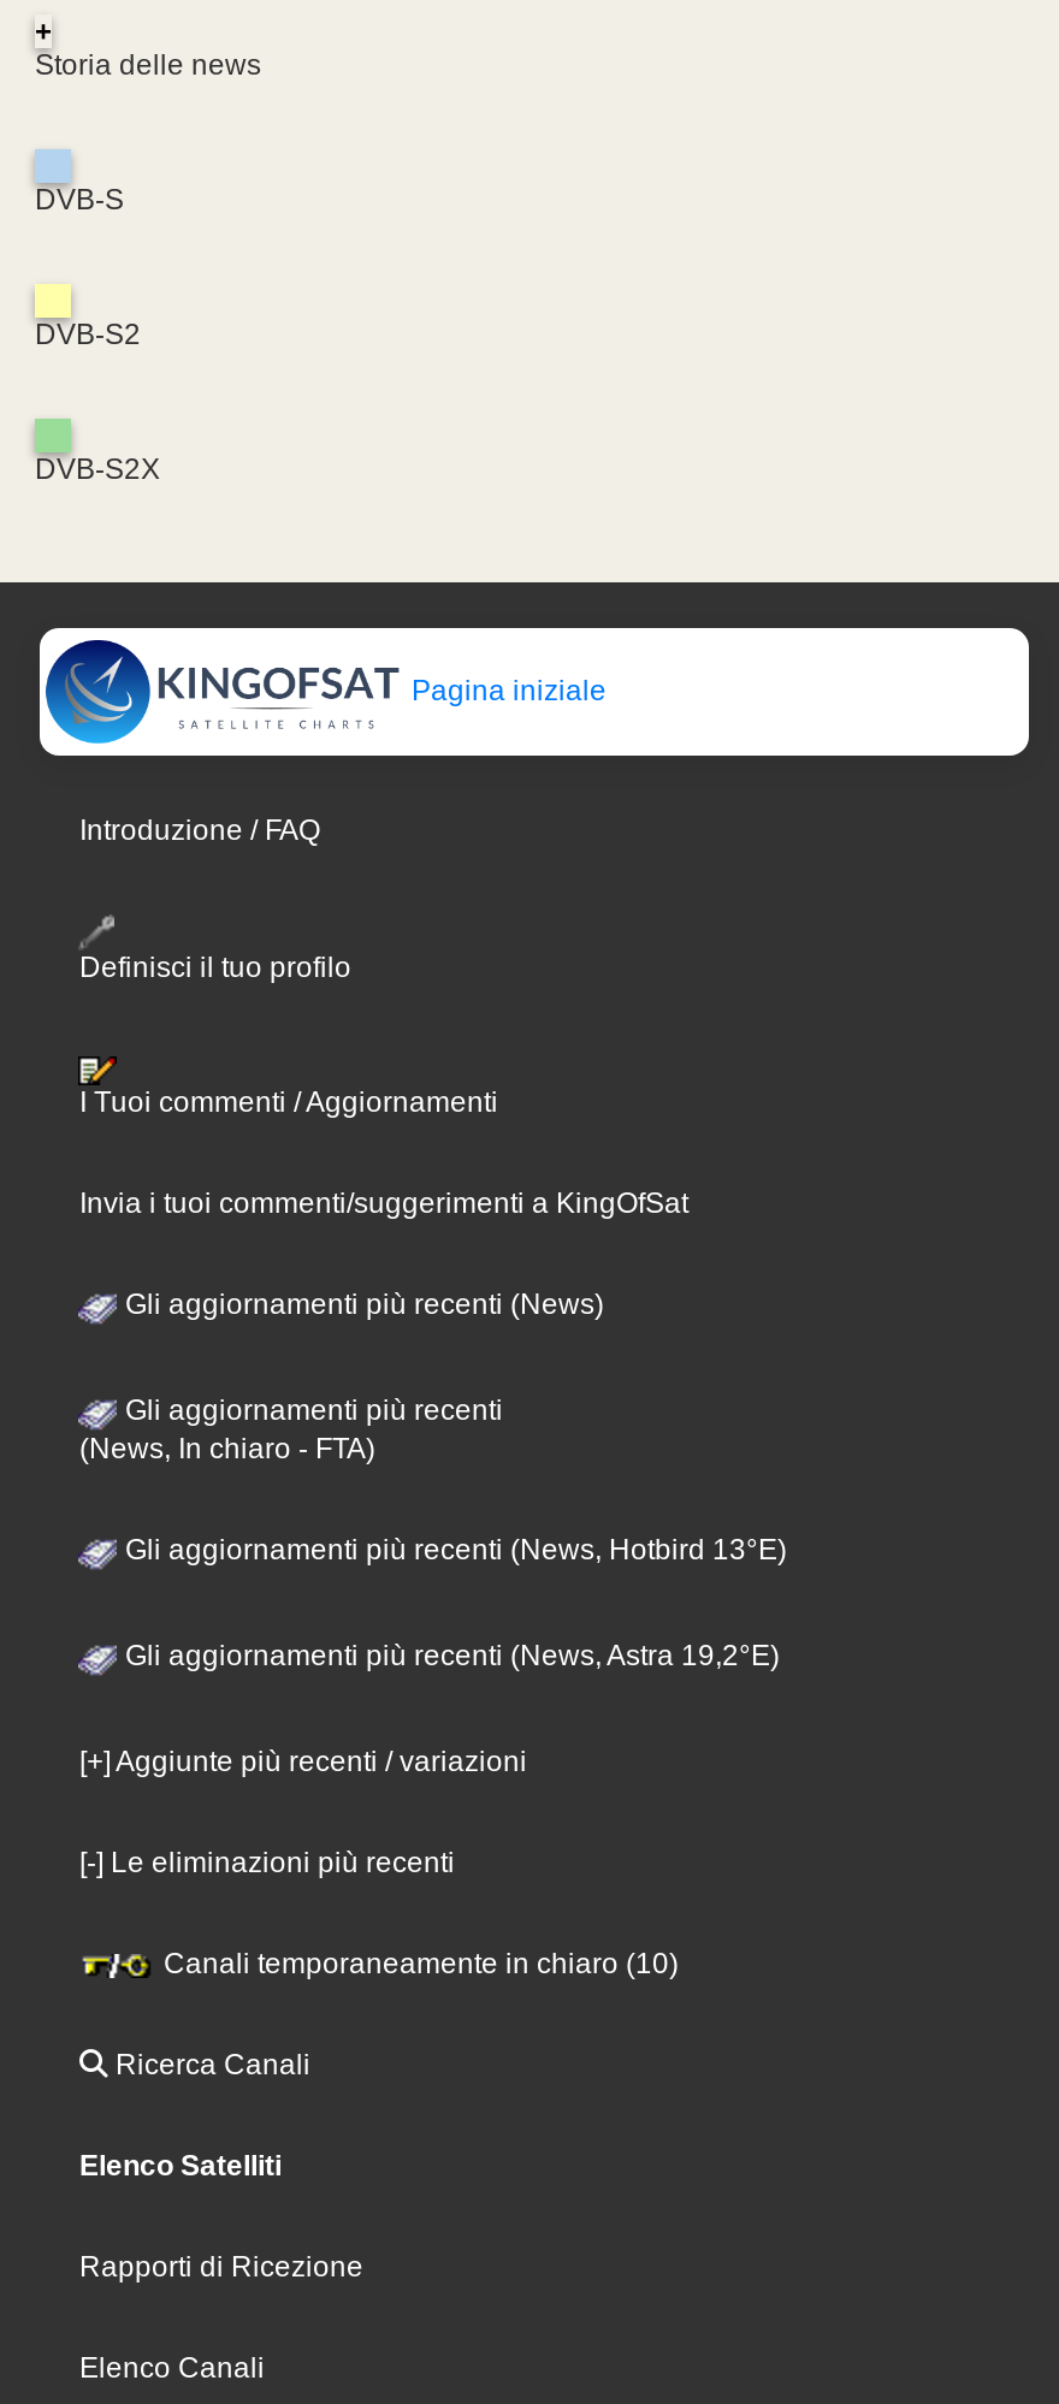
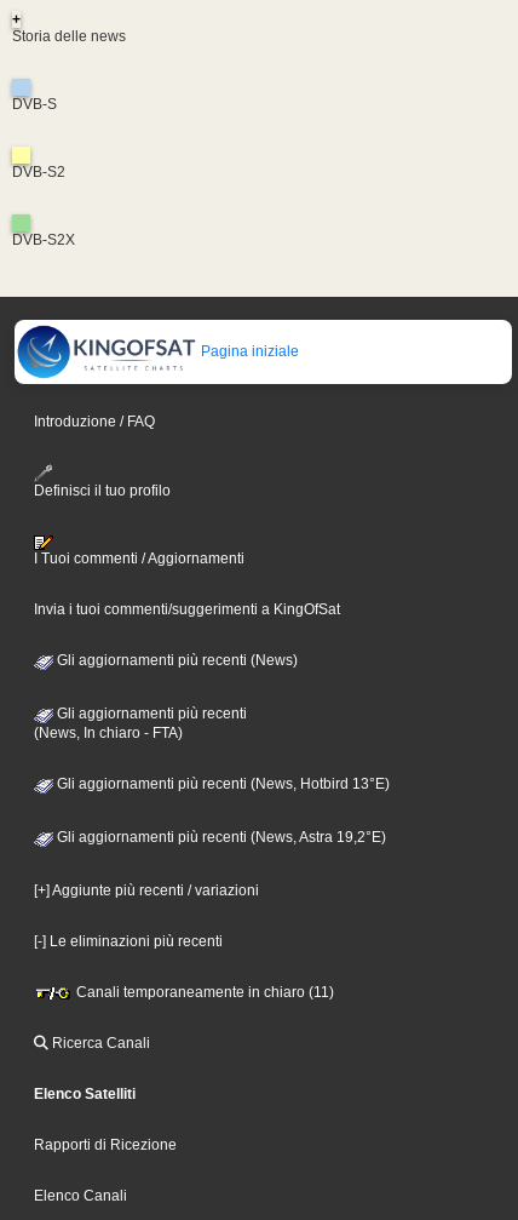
- Canali temporaneamente in chiaro (10)
+ Canali temporaneamente in chiaro (11)
